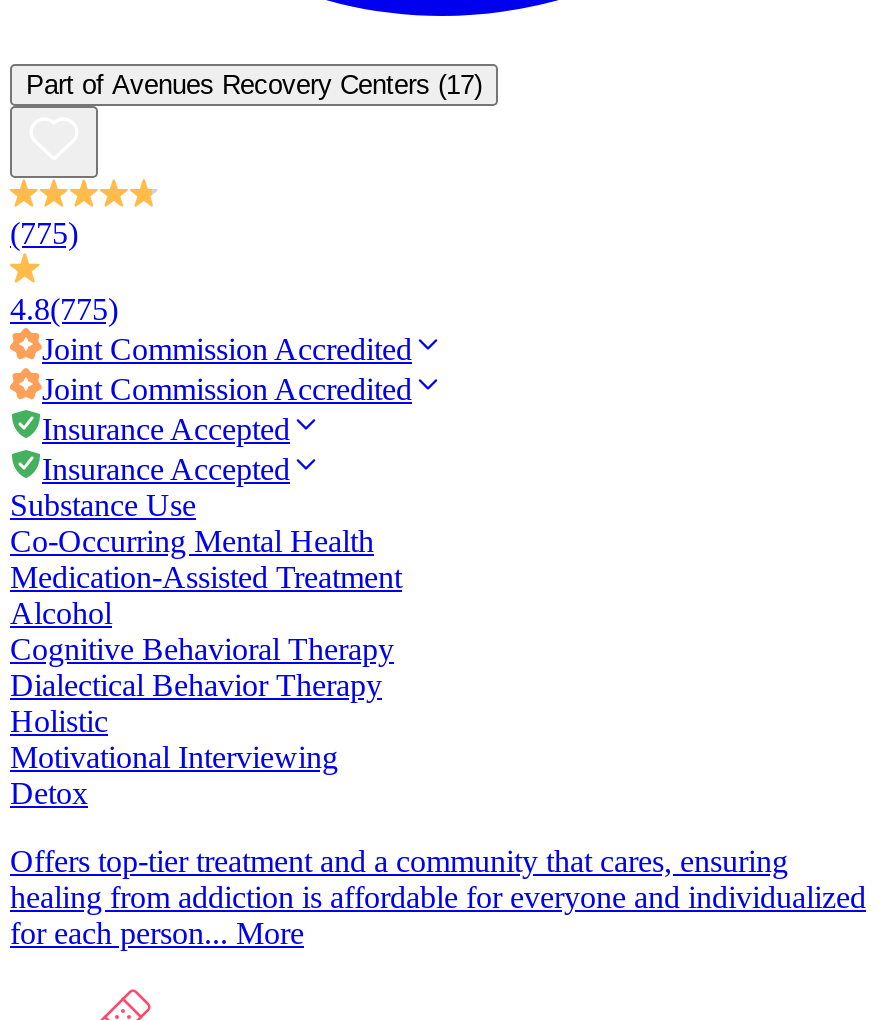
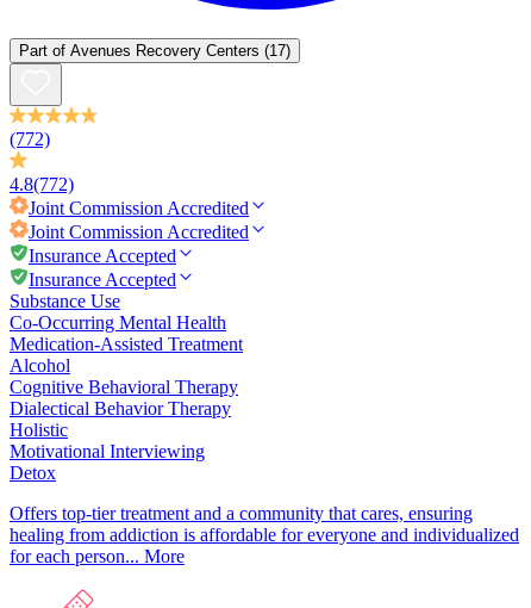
- (775)
+ (772)

- 4.8(775)
+ 4.8(772)
